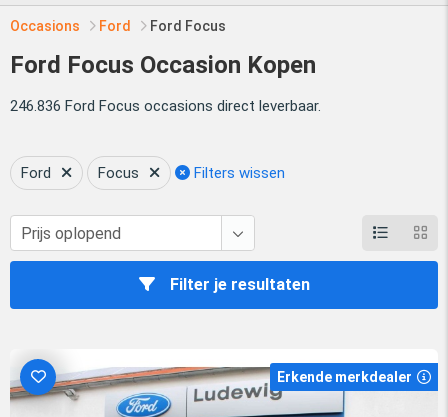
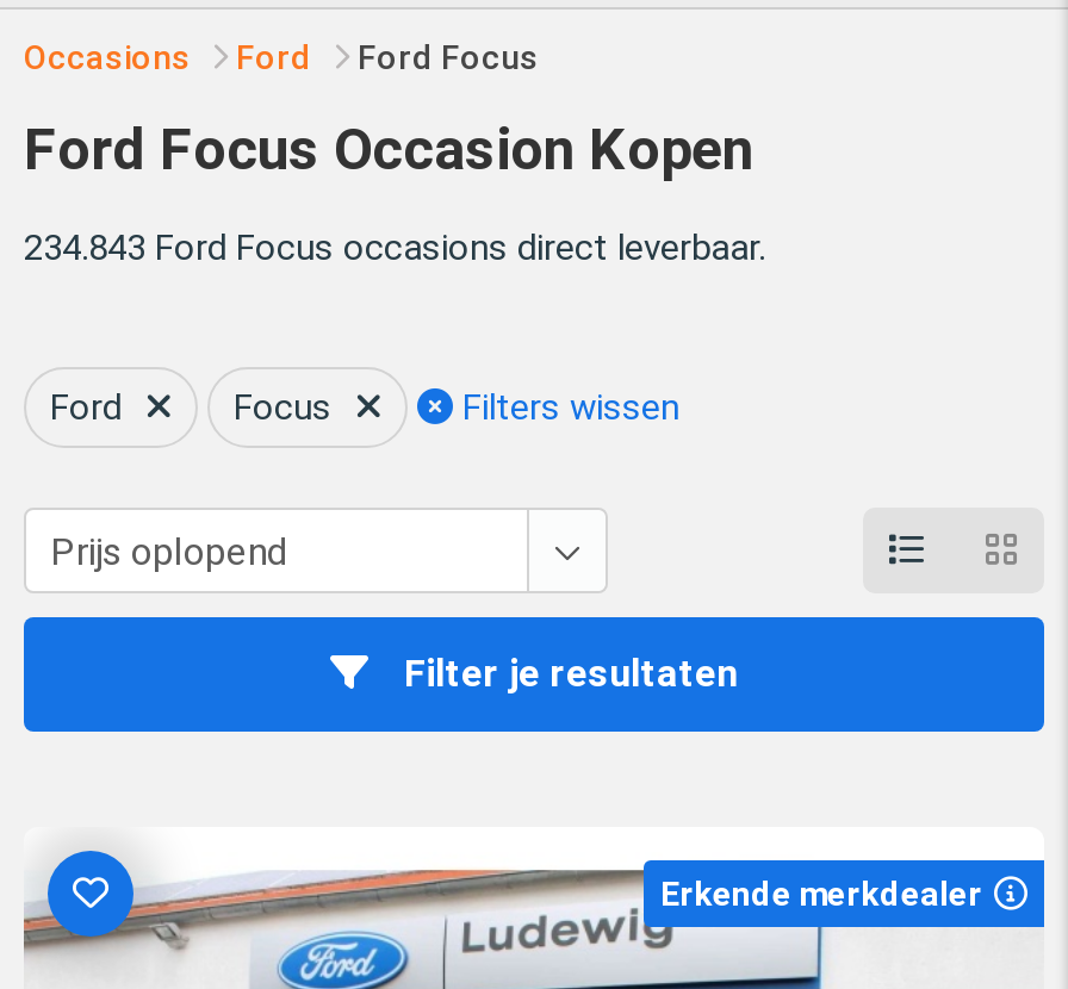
- 246.836 Ford Focus occasions direct leverbaar.
+ 234.843 Ford Focus occasions direct leverbaar.
